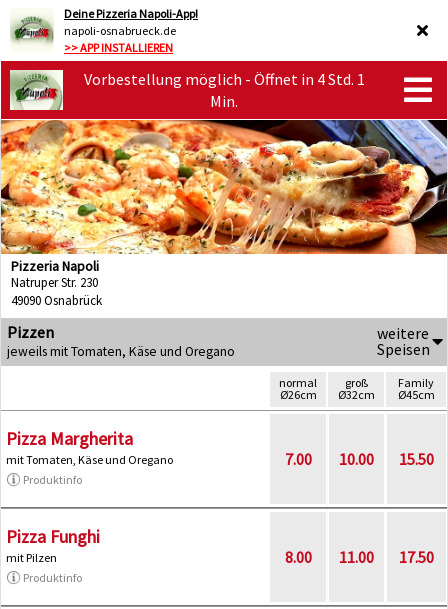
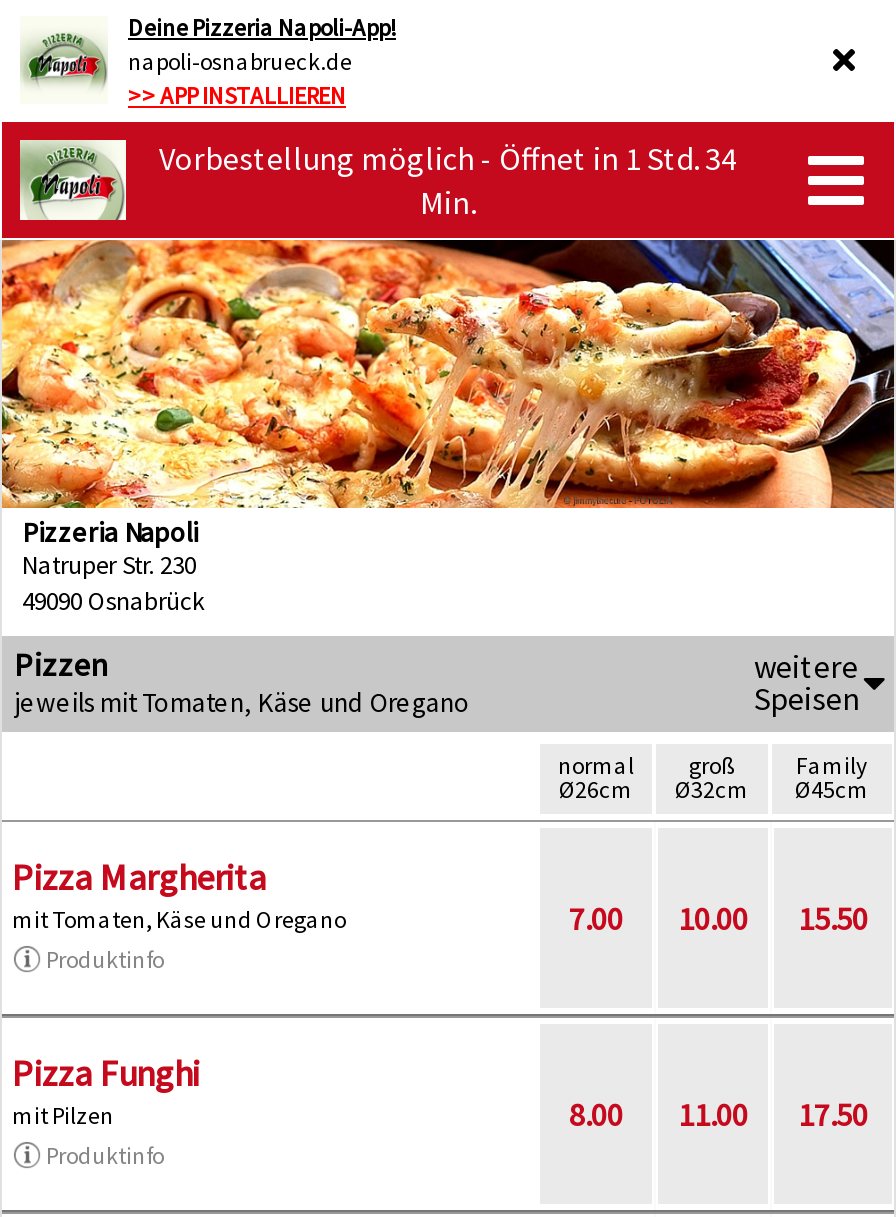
- Vorbestellung möglich - Öffnet in 4 Std. 1
+ Vorbestellung möglich - Öffnet in 1 Std. 34
